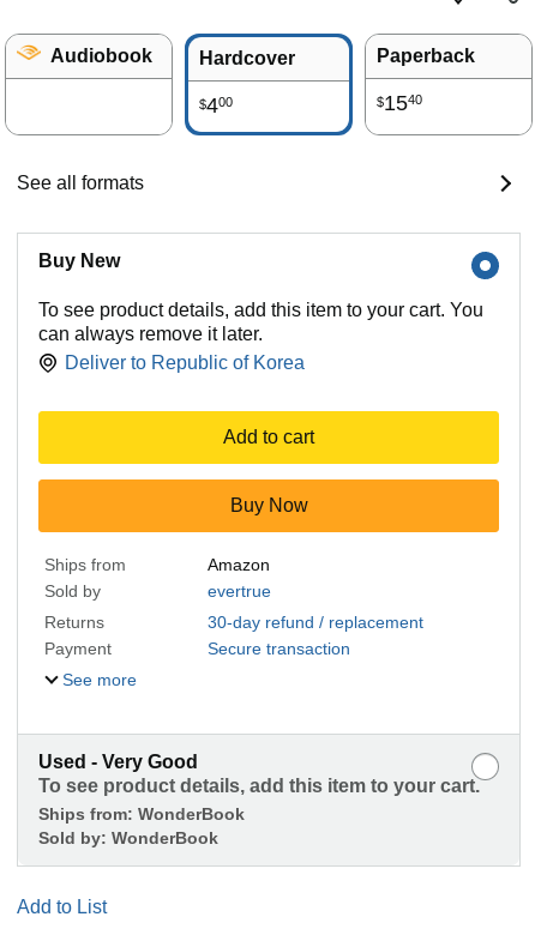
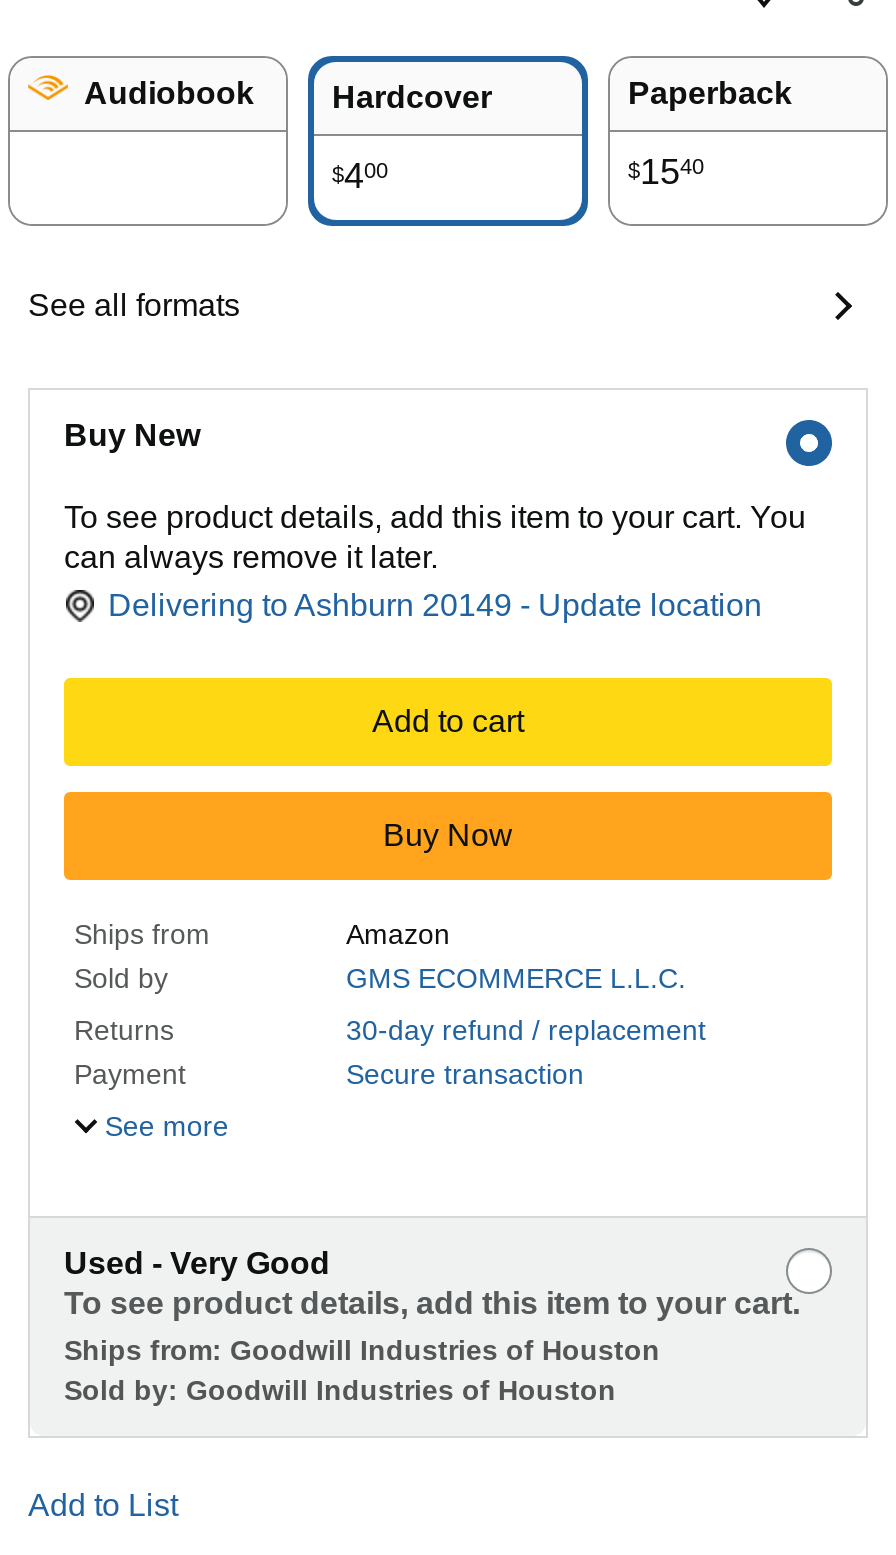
- Deliver to Republic of Korea
+ Delivering to Ashburn 20149 - Update location

- evertrue
+ GMS ECOMMERCE L.L.C.

- Ships from: WonderBook
- Sold by: WonderBook
+ Ships from: Goodwill Industries of Houston
+ Sold by: Goodwill Industries of Houston
